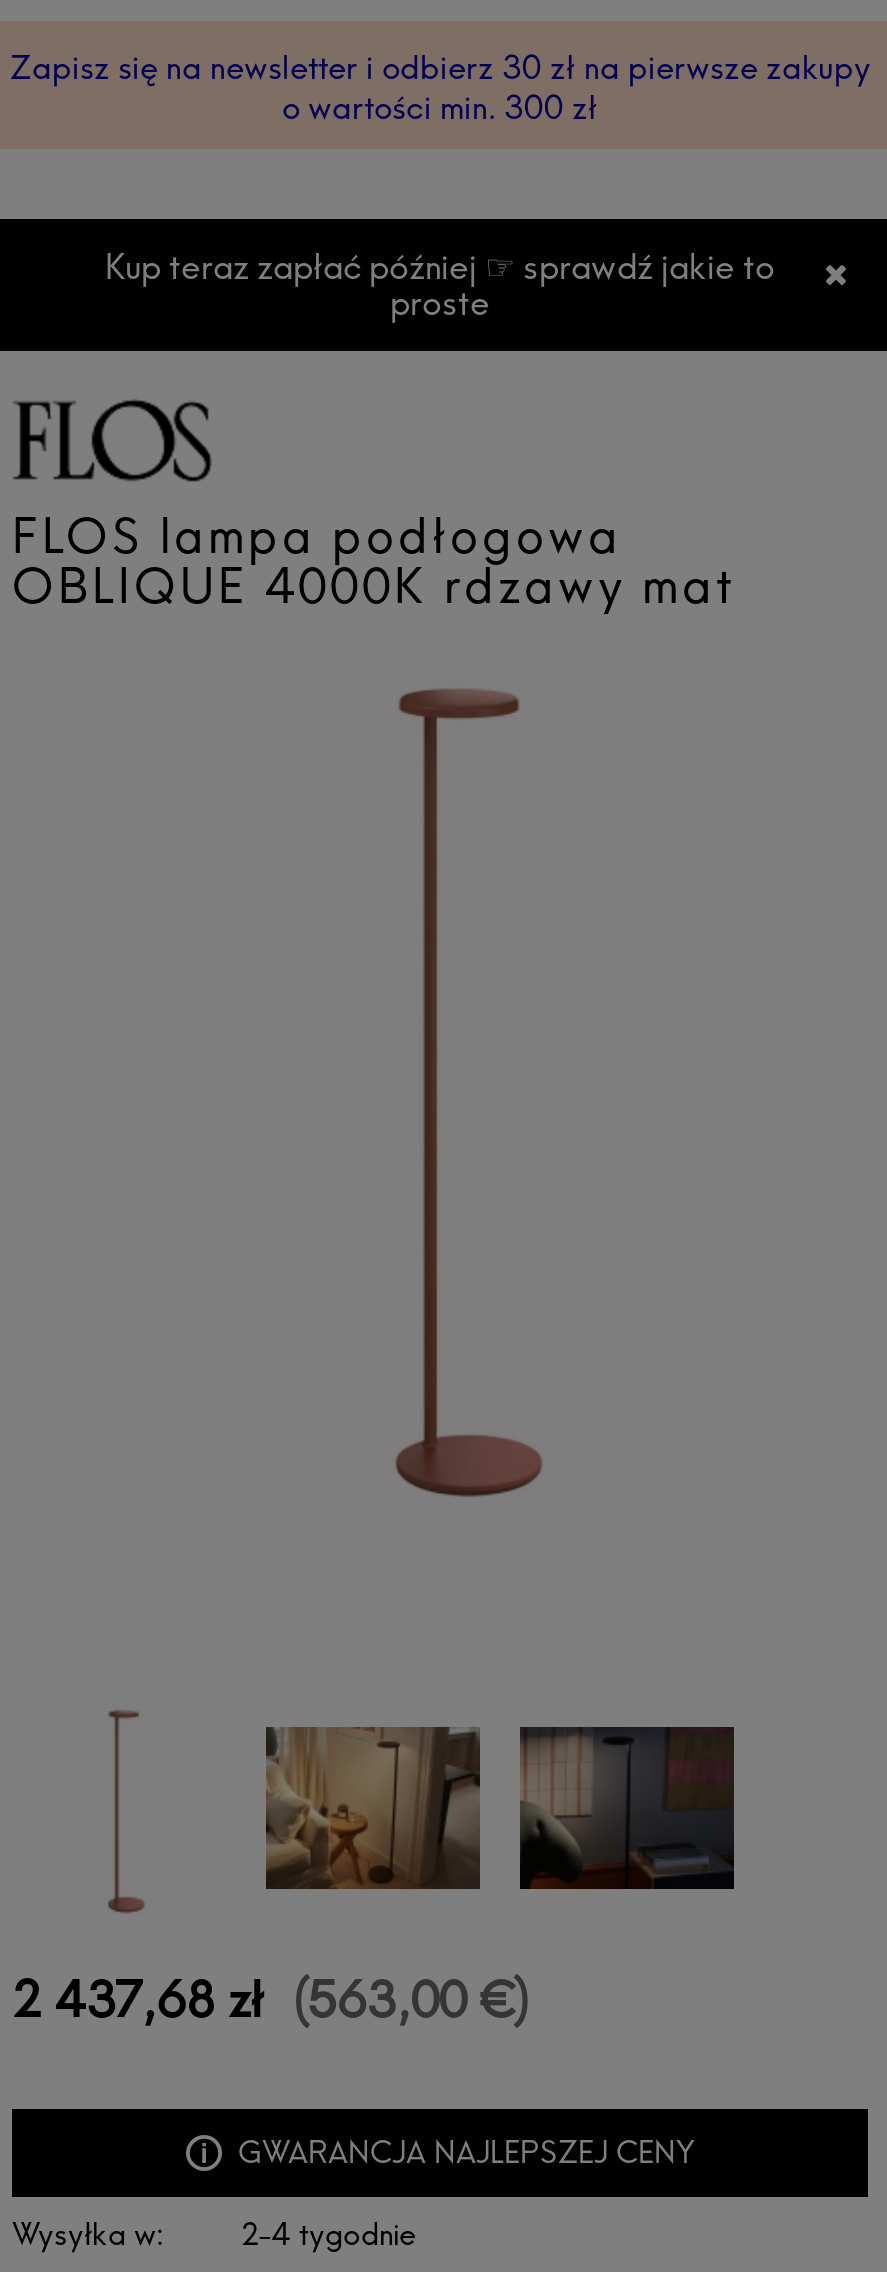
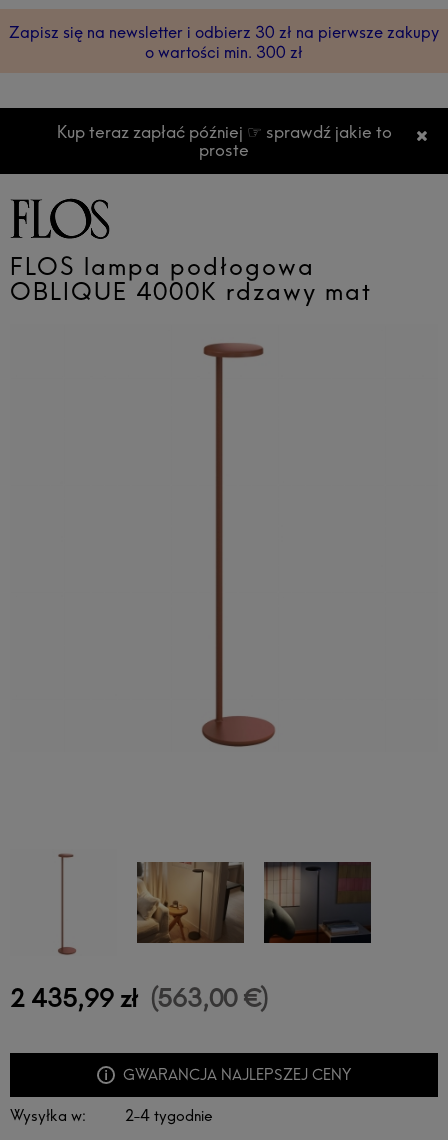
- 2 437,68 zł (563,00 €)
+ 2 435,99 zł (563,00 €)
